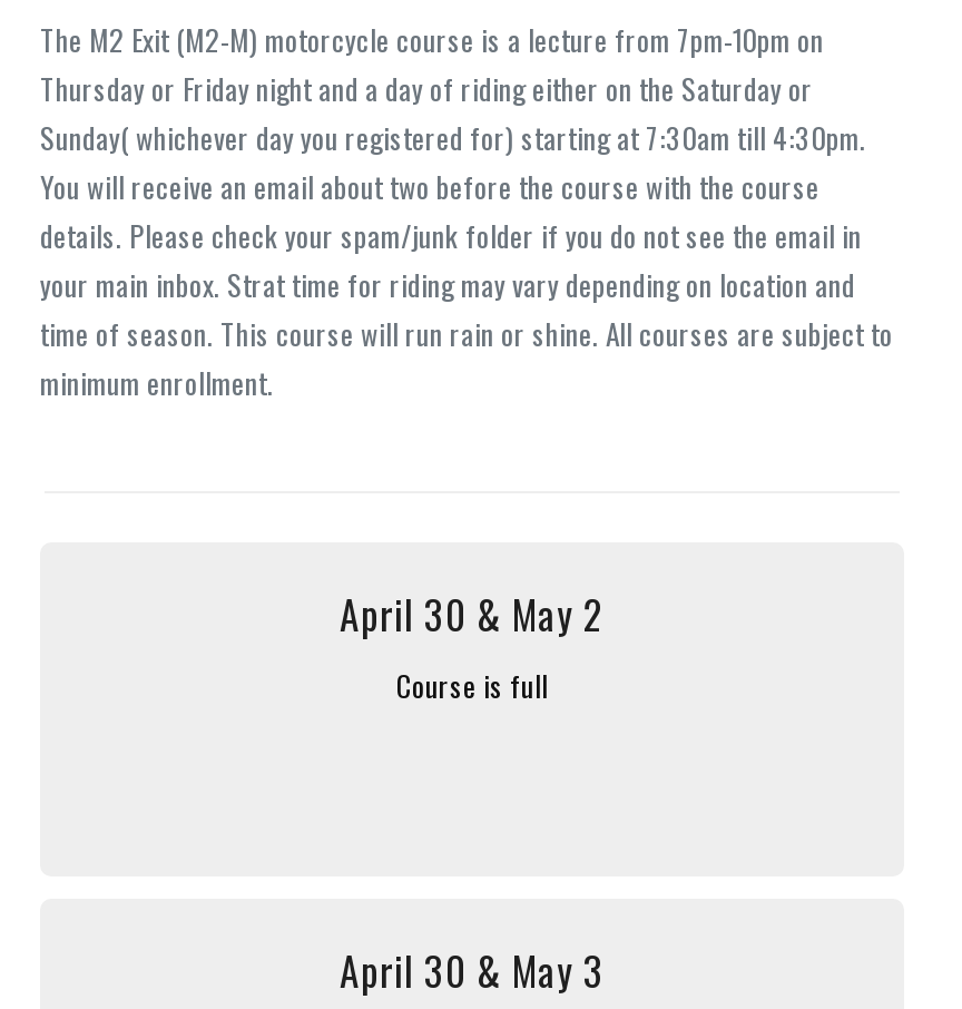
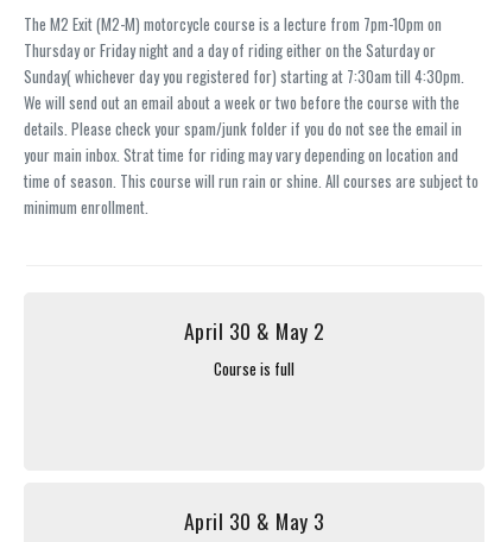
- You will receive an email about two before the course with the course
+ We will send out an email about a week or two before the course with the
